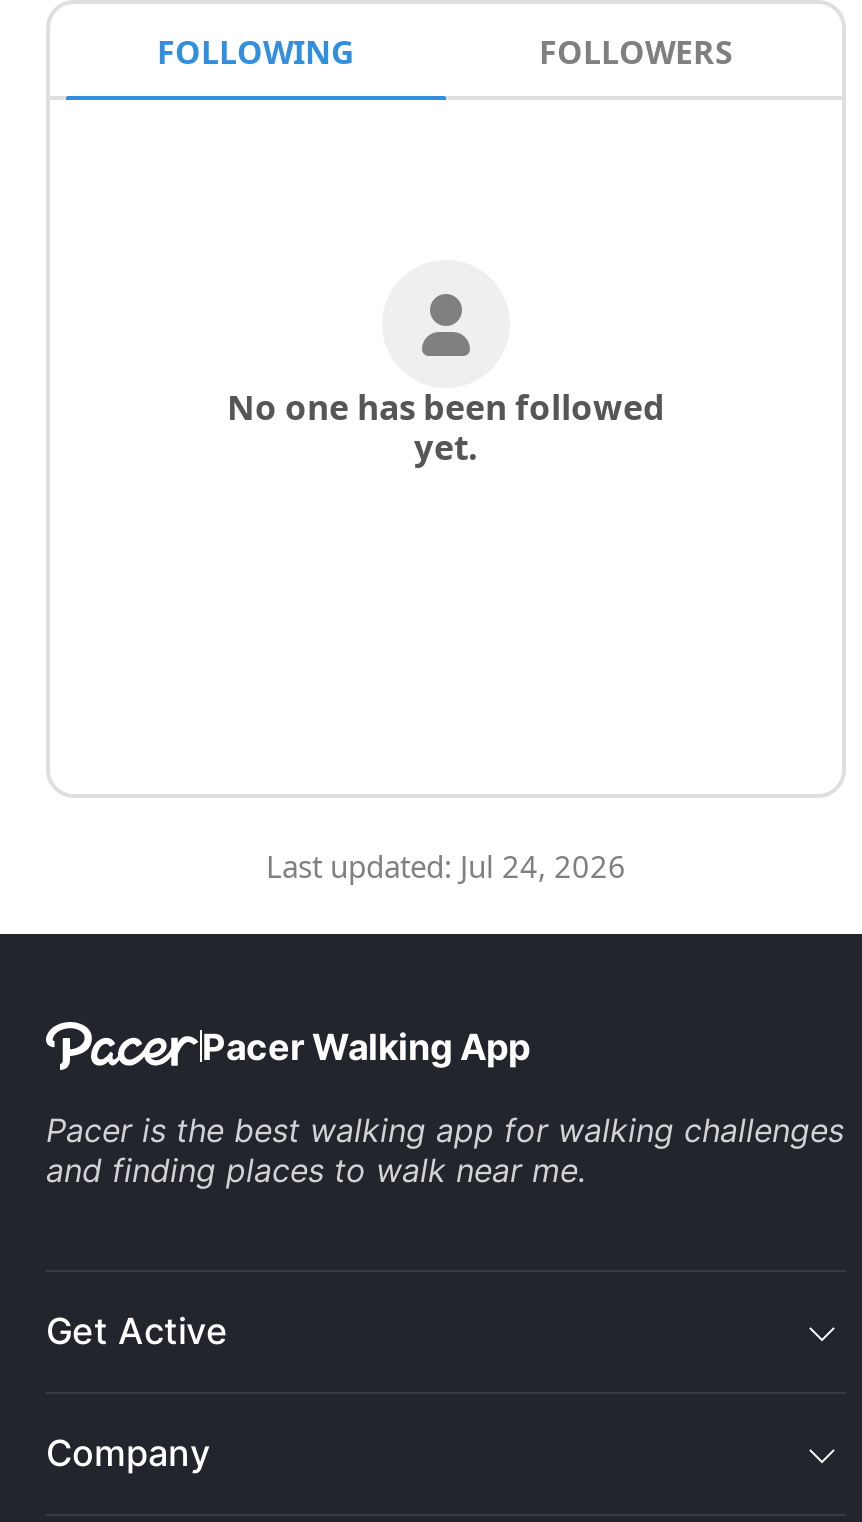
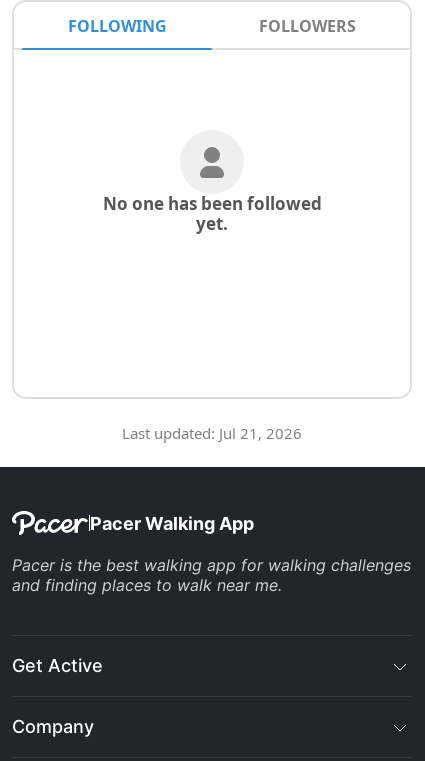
- Last updated: Jul 24, 2026
+ Last updated: Jul 21, 2026
